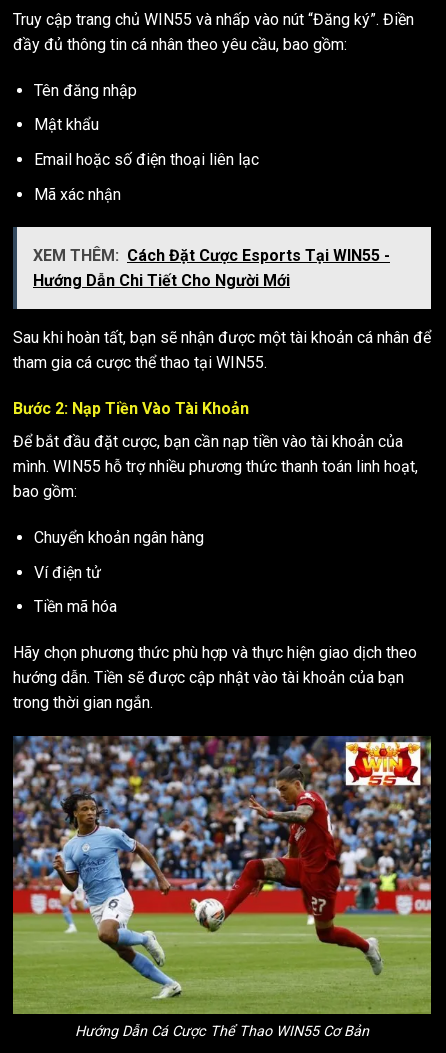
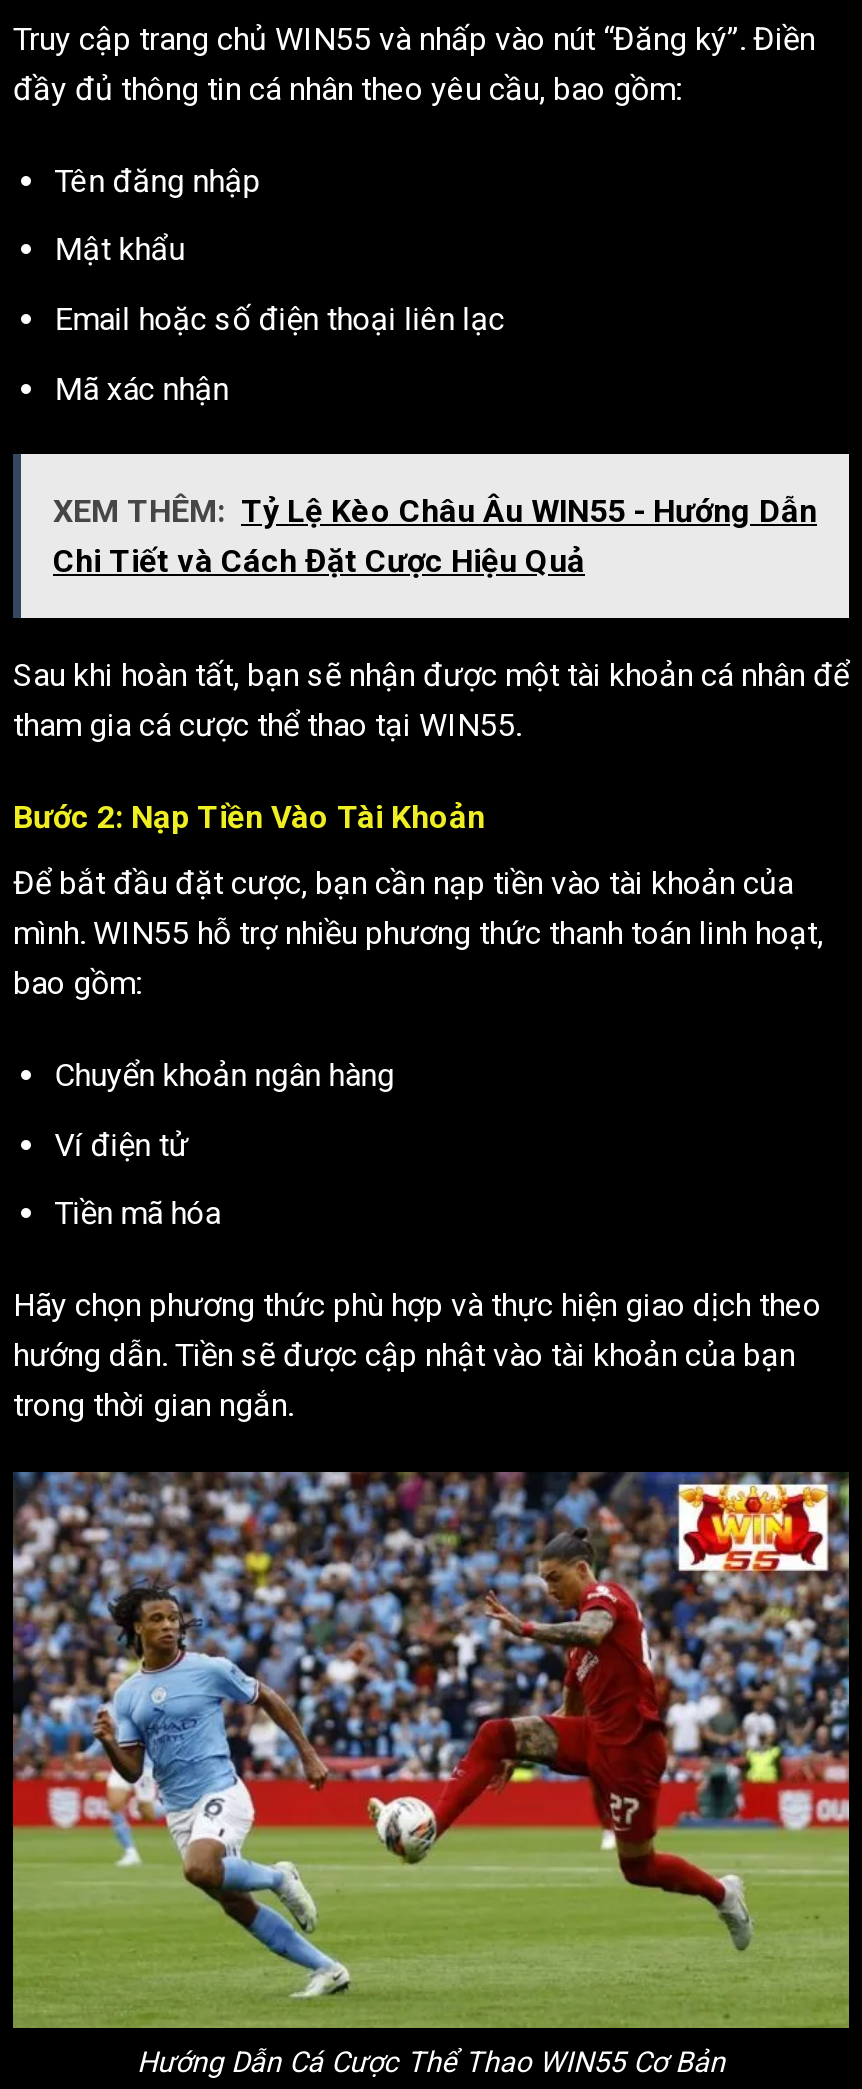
- XEM THÊM: Cách Đặt Cược Esports Tại WIN55 -
- Hướng Dẫn Chi Tiết Cho Người Mới
+ XEM THÊM: Tỷ Lệ Kèo Châu Âu WIN55 - Hướng Dẫn
+ Chi Tiết và Cách Đặt Cược Hiệu Quả
